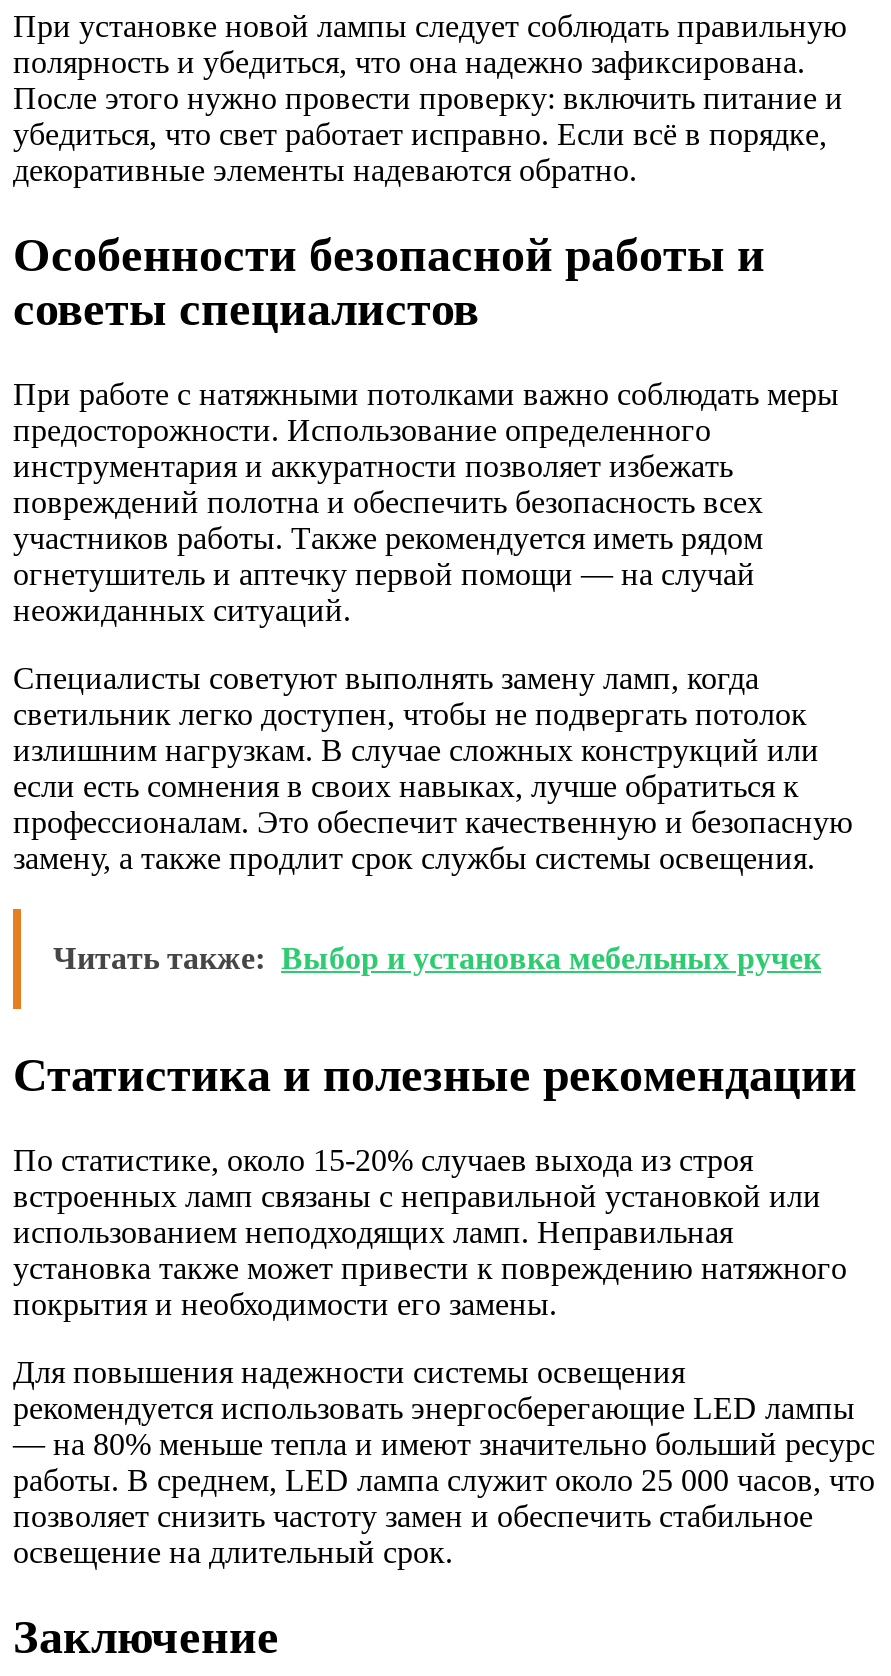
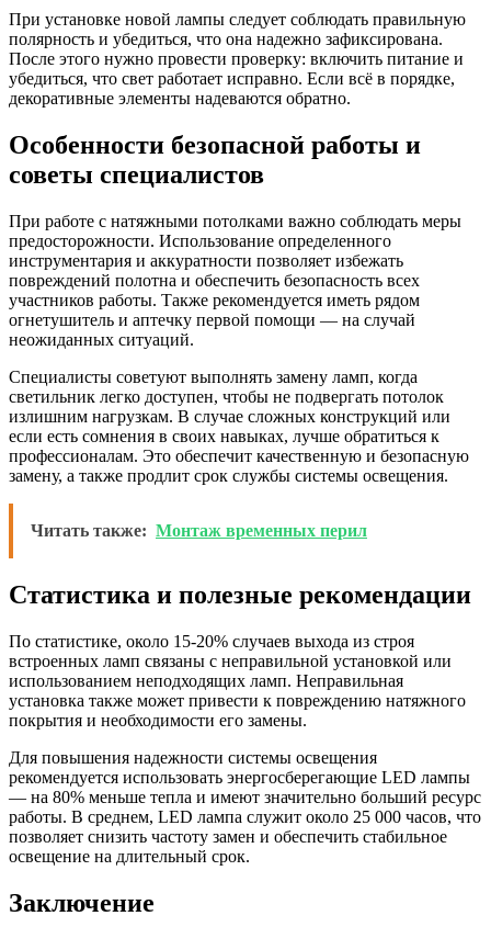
- Читать также: Выбор и установка мебельных ручек
+ Читать также: Монтаж временных перил
